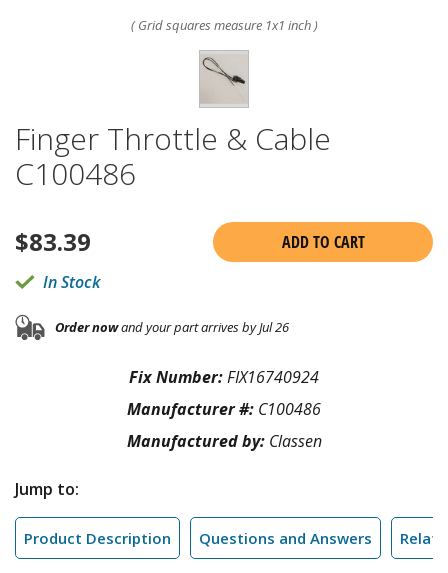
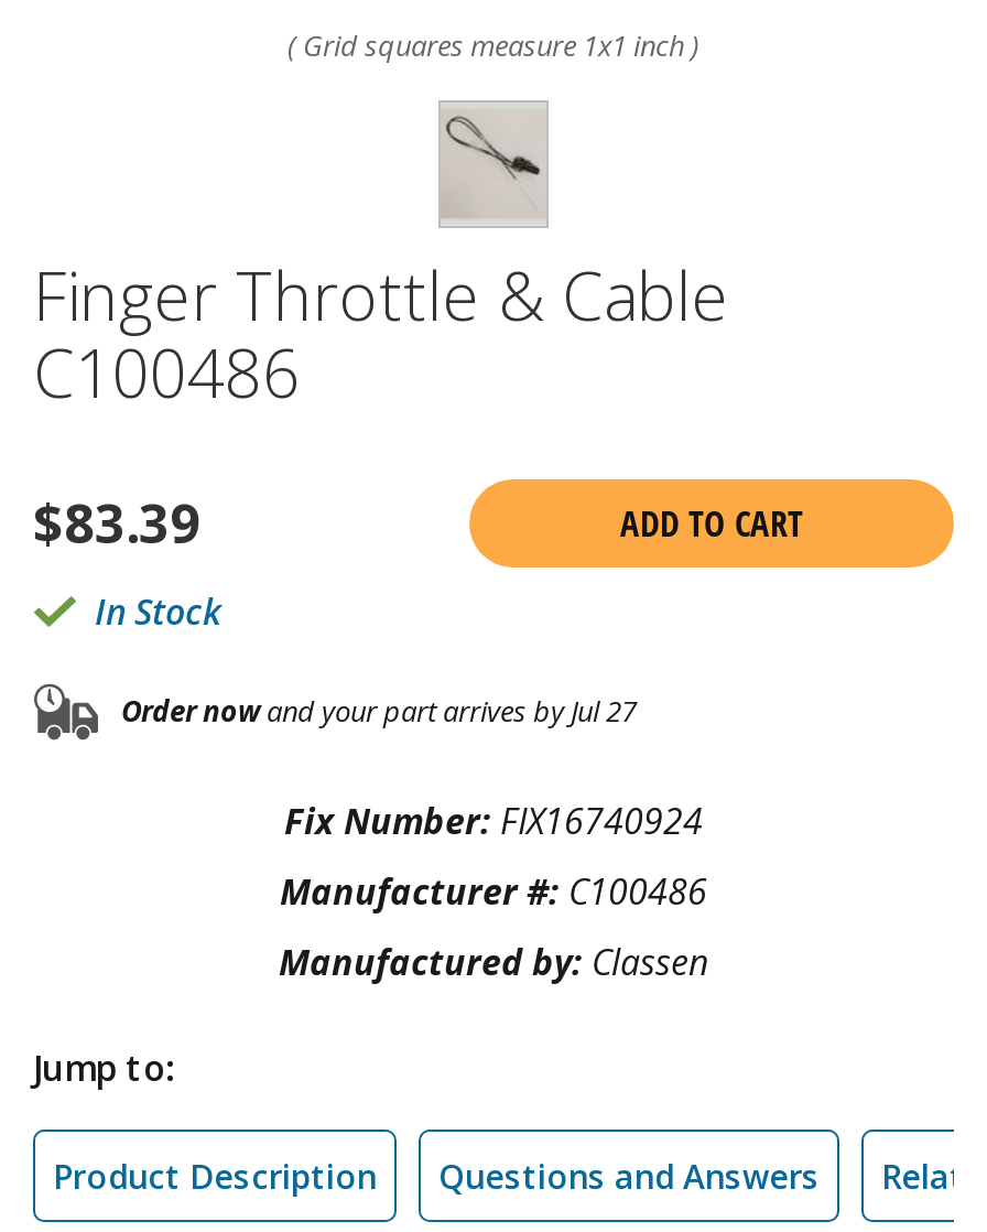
- Order nowand your part arrives by Jul 26
+ Order nowand your part arrives by Jul 27
